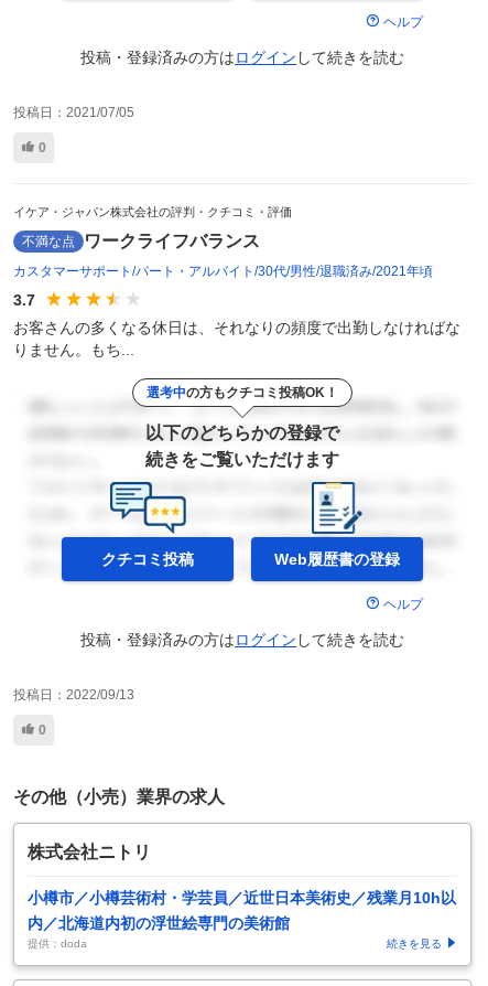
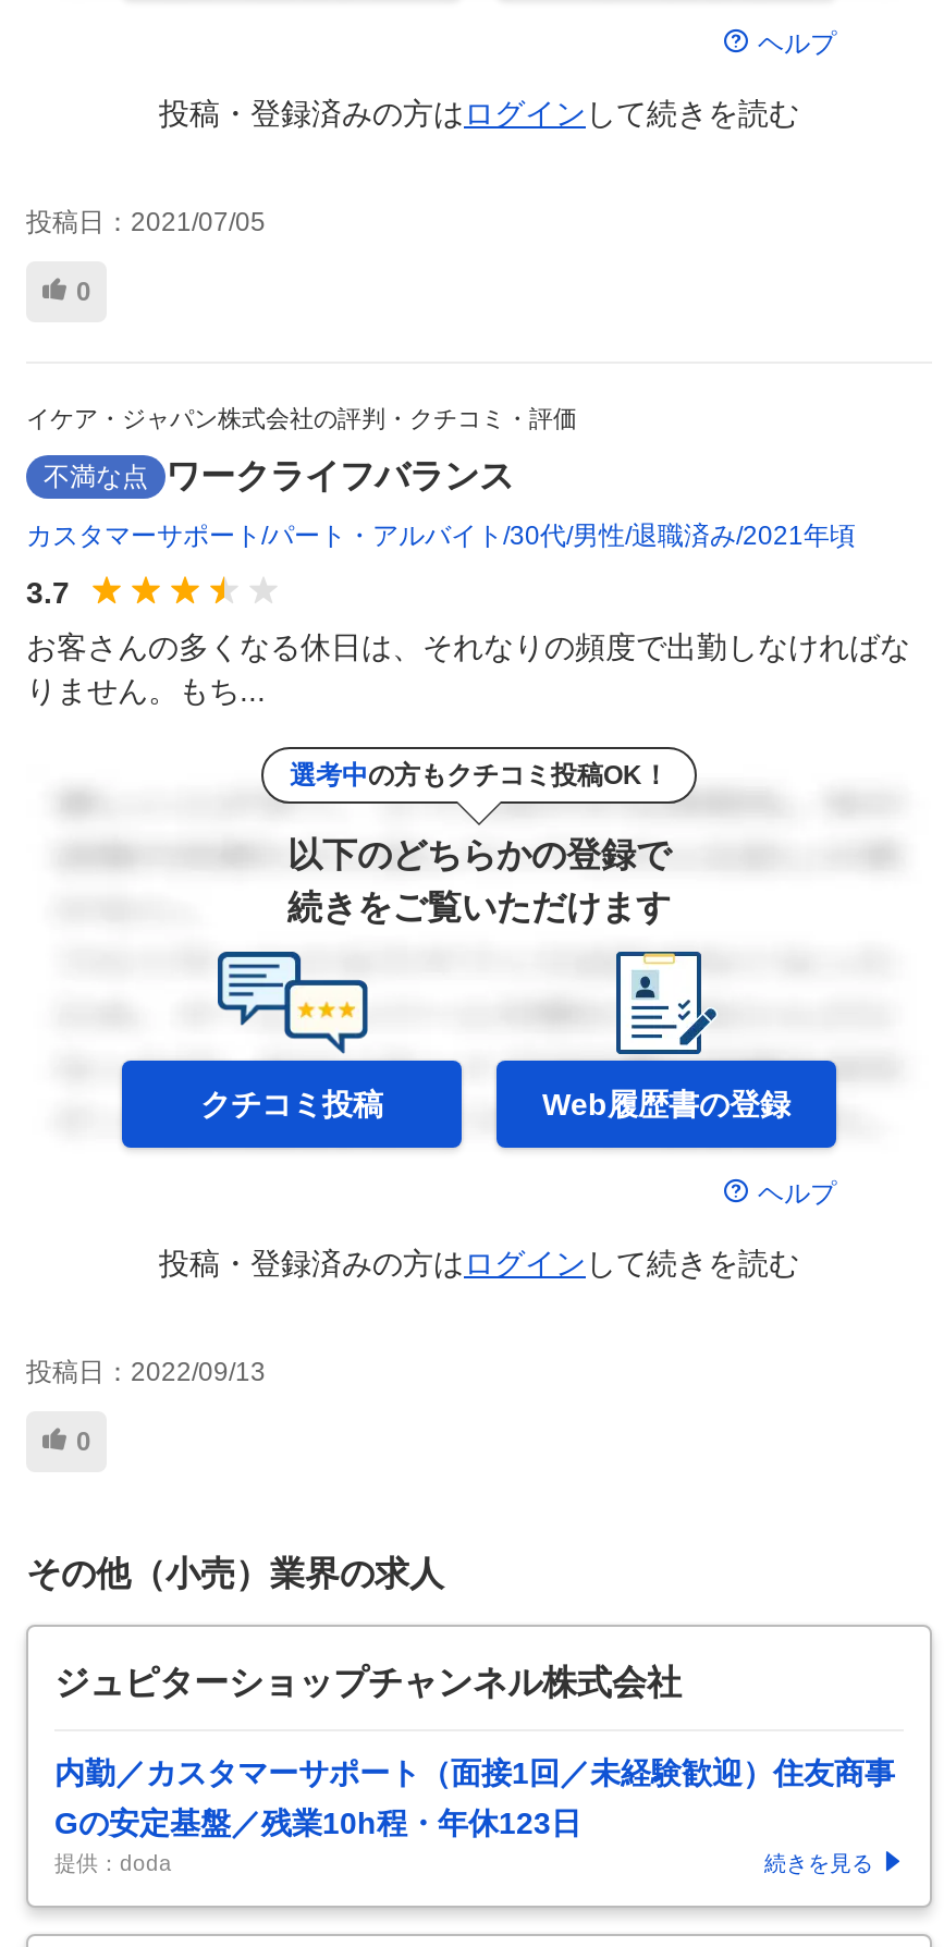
- 株式会社ニトリ
+ ジュピターショップチャンネル株式会社

- 小樽市／小樽芸術村・学芸員／近世日本美術史／残業月10h以
- 内／北海道内初の浮世絵専門の美術館
+ 内勤／カスタマーサポート（面接1回／未経験歓迎）住友商事
+ Gの安定基盤／残業10h程・年休123日
